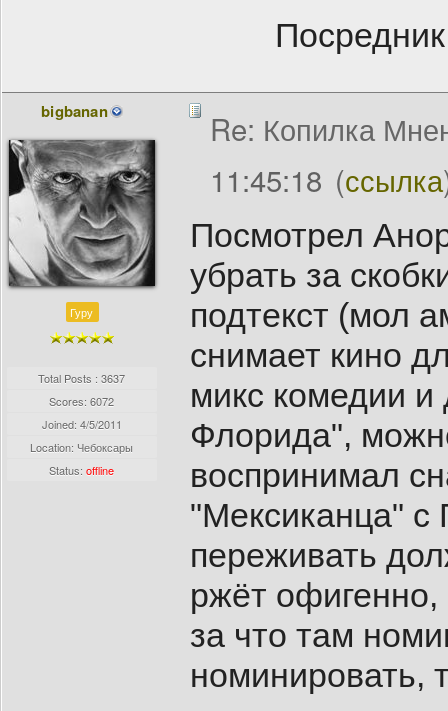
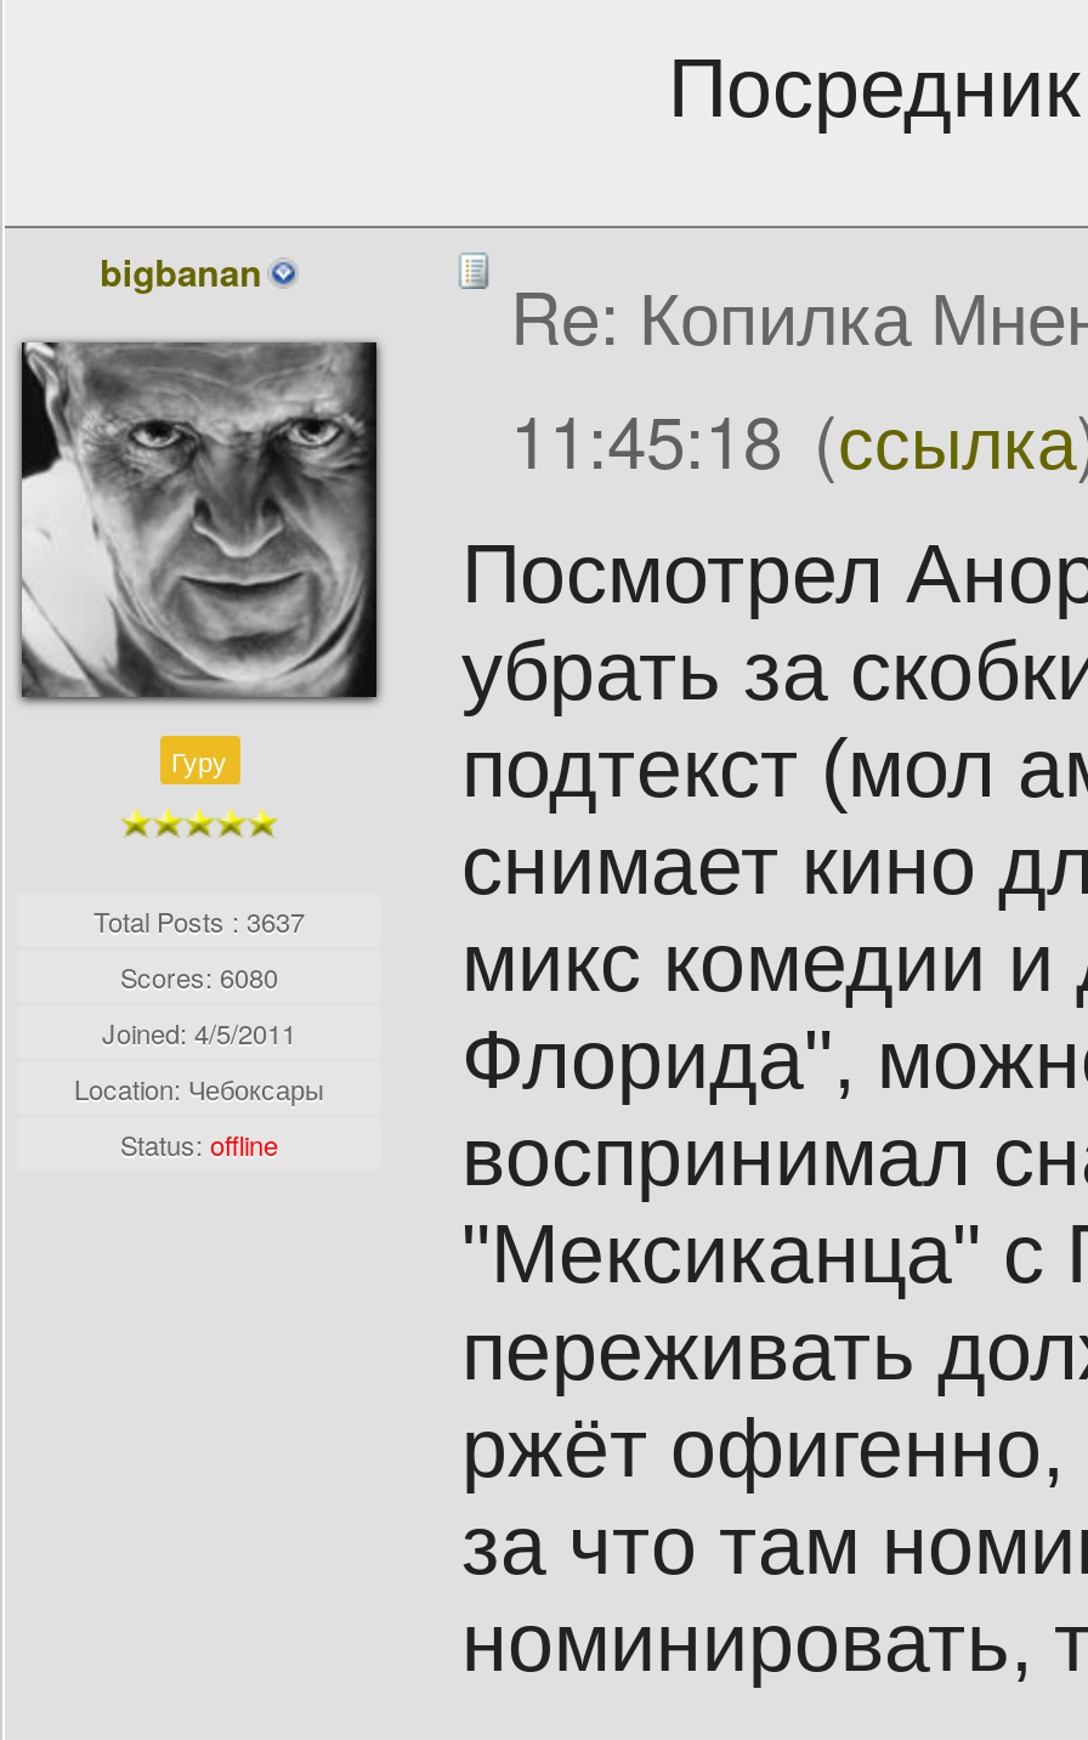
- Scores: 6072
+ Scores: 6080
